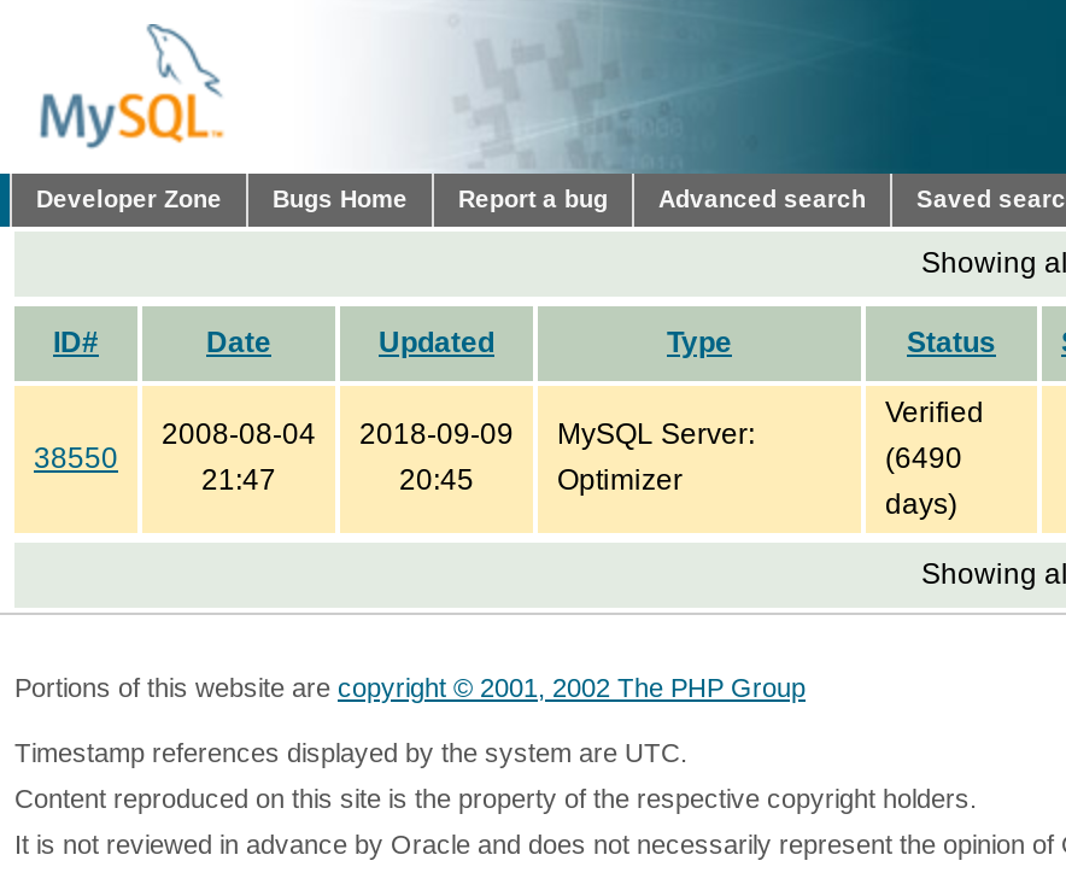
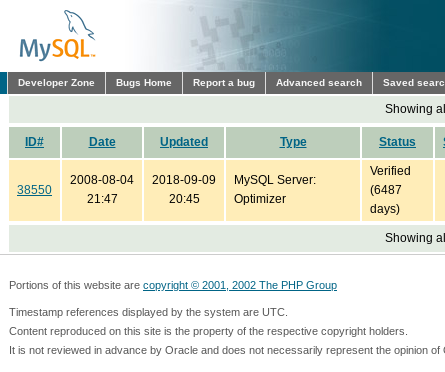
- (6490
+ (6487
